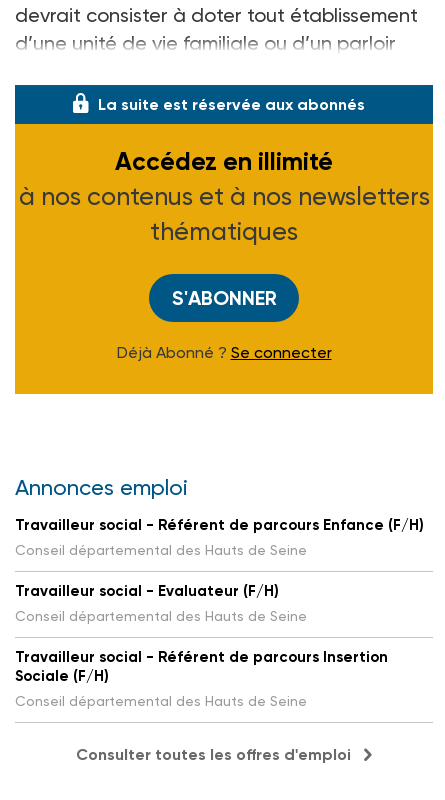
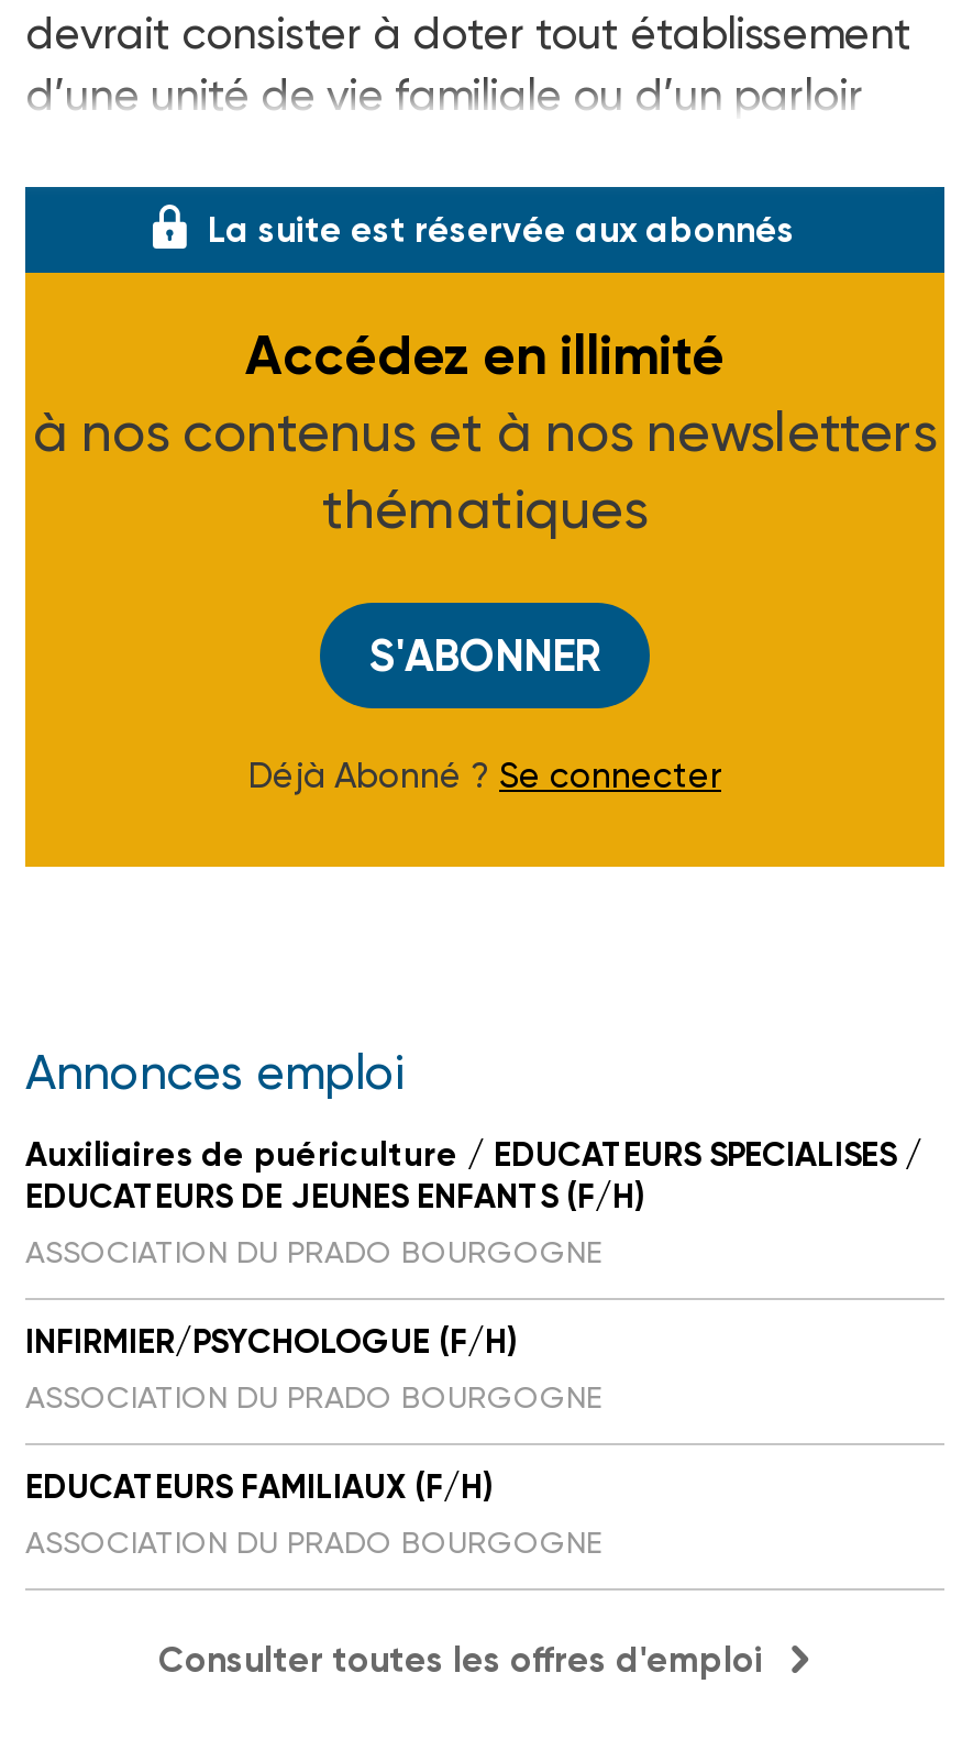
- Travailleur social - Référent de parcours Enfance (F/H)
- Conseil départemental des Hauts de Seine
+ Auxiliaires de puériculture / EDUCATEURS SPECIALISES /
+ EDUCATEURS DE JEUNES ENFANTS (F/H)
+ ASSOCIATION DU PRADO BOURGOGNE

- Travailleur social - Evaluateur (F/H)
- Conseil départemental des Hauts de Seine
+ INFIRMIER/PSYCHOLOGUE (F/H)
+ ASSOCIATION DU PRADO BOURGOGNE

- Travailleur social - Référent de parcours Insertion
- Sociale (F/H)
- Conseil départemental des Hauts de Seine
+ EDUCATEURS FAMILIAUX (F/H)
+ ASSOCIATION DU PRADO BOURGOGNE
